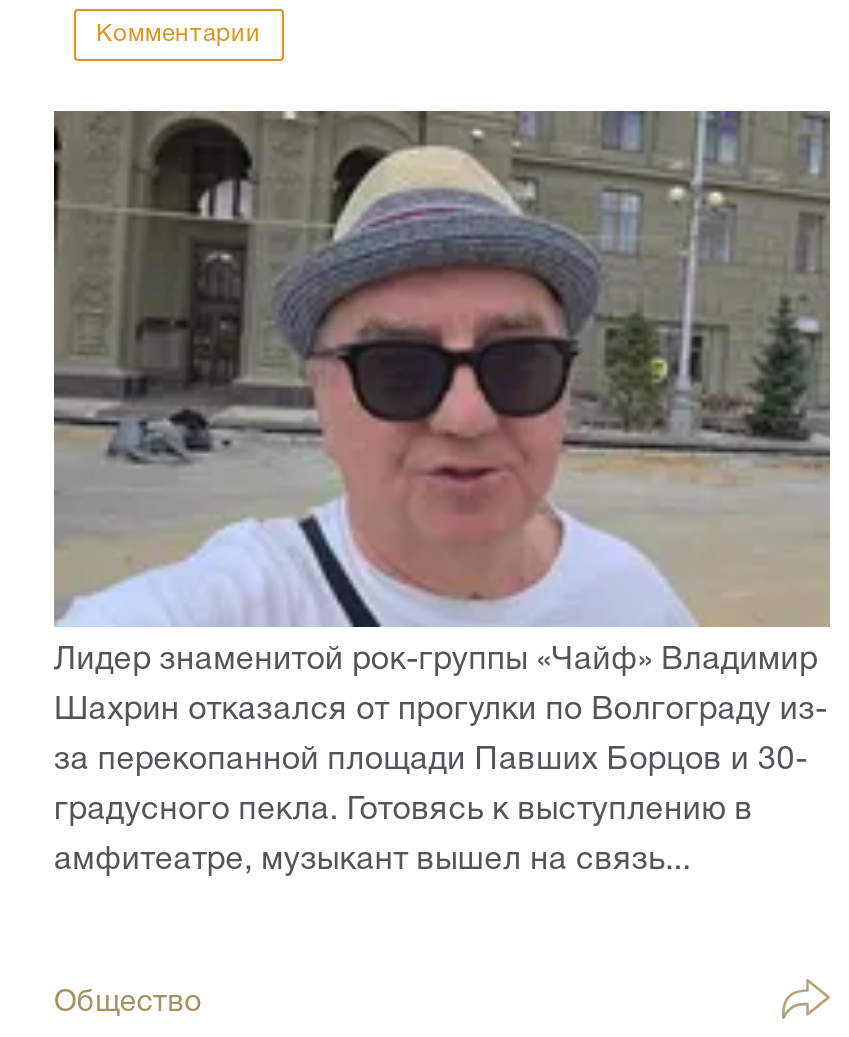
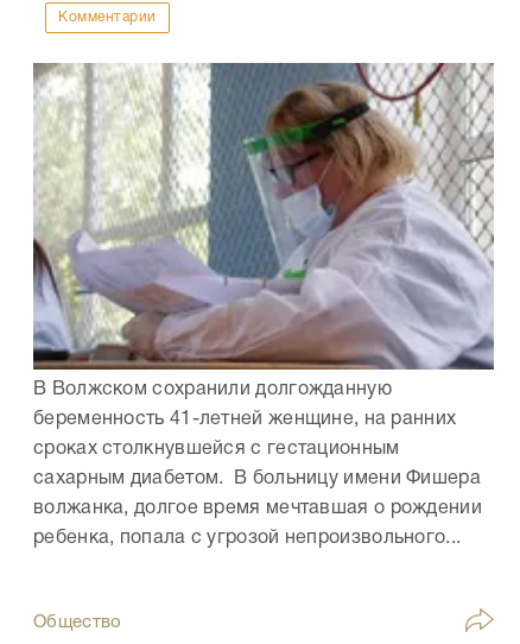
- [image]
- Лидер знаменитой рок-группы «Чайф» Владимир
- Шахрин отказался от прогулки по Волгограду из-
- за перекопанной площади Павших Борцов и 30-
- градусного пекла. Готовясь к выступлению в
- амфитеатре, музыкант вышел на связь...
+ [image]
+ В Волжском сохранили долгожданную
+ беременность 41-летней женщине, на ранних
+ сроках столкнувшейся с гестационным
+ сахарным диабетом. В больницу имени Фишера
+ волжанка, долгое время мечтавшая о рождении
+ ребенка, попала с угрозой непроизвольного...
